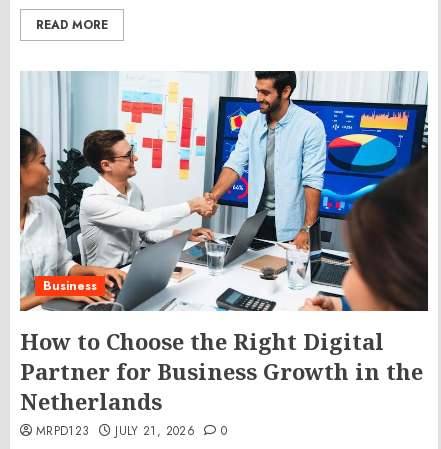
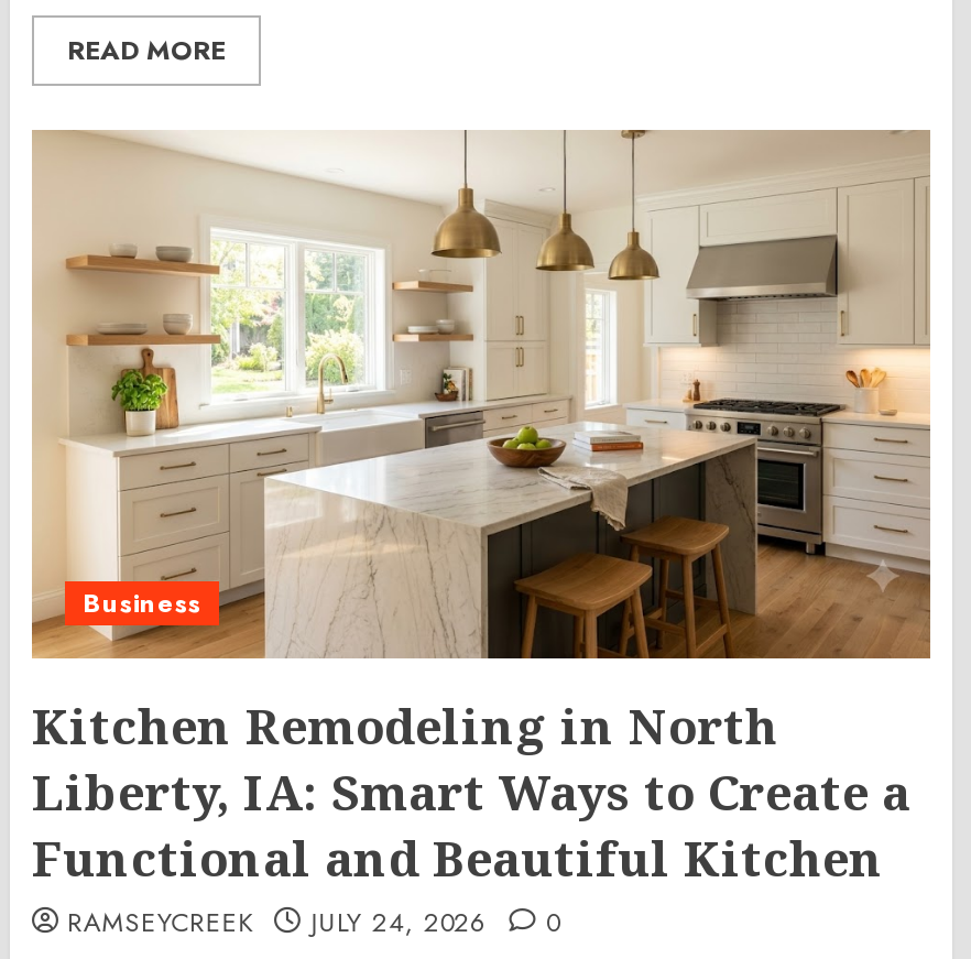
- [image]
- How to Choose the Right Digital
- Partner for Business Growth in the
- Netherlands
- MRPD123
- JULY 21, 2026
+ [image]
+ Kitchen Remodeling in North
+ Liberty, IA: Smart Ways to Create a
+ Functional and Beautiful Kitchen
+ RAMSEYCREEK
+ JULY 24, 2026
